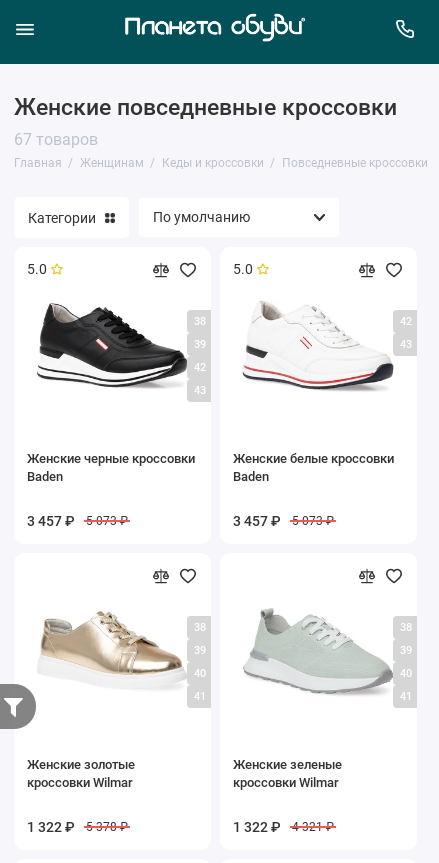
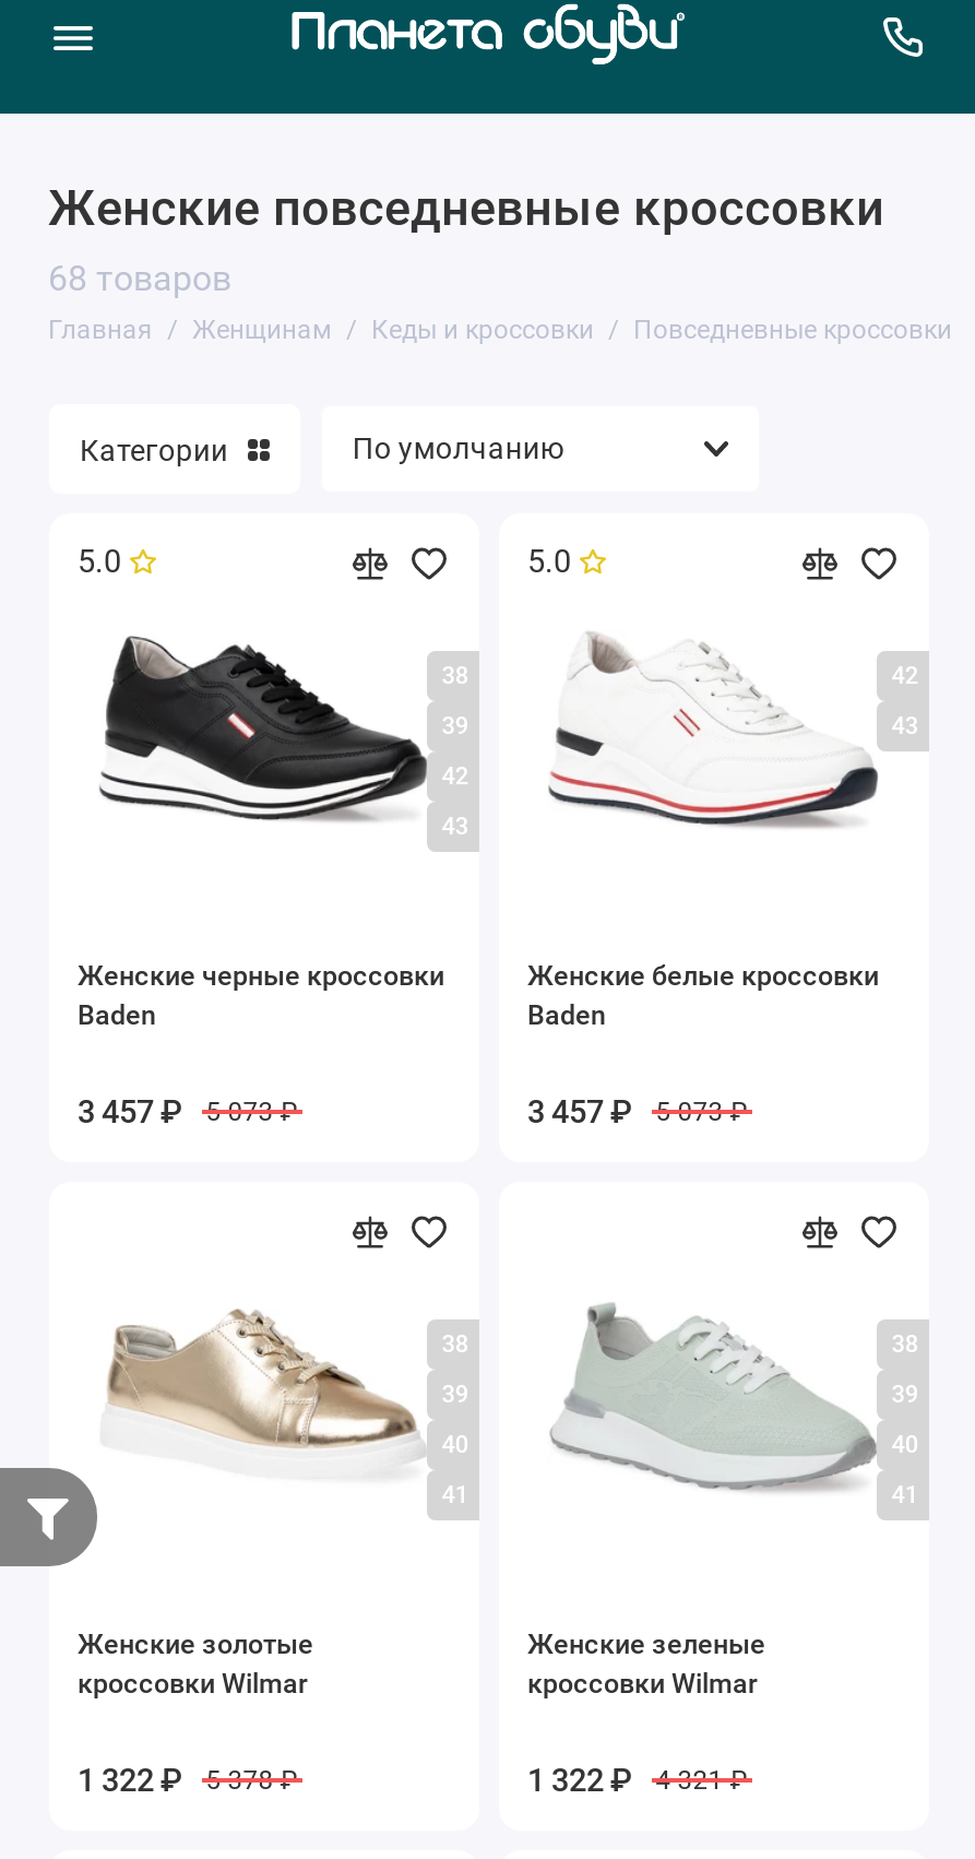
- 67 товаров
+ 68 товаров
